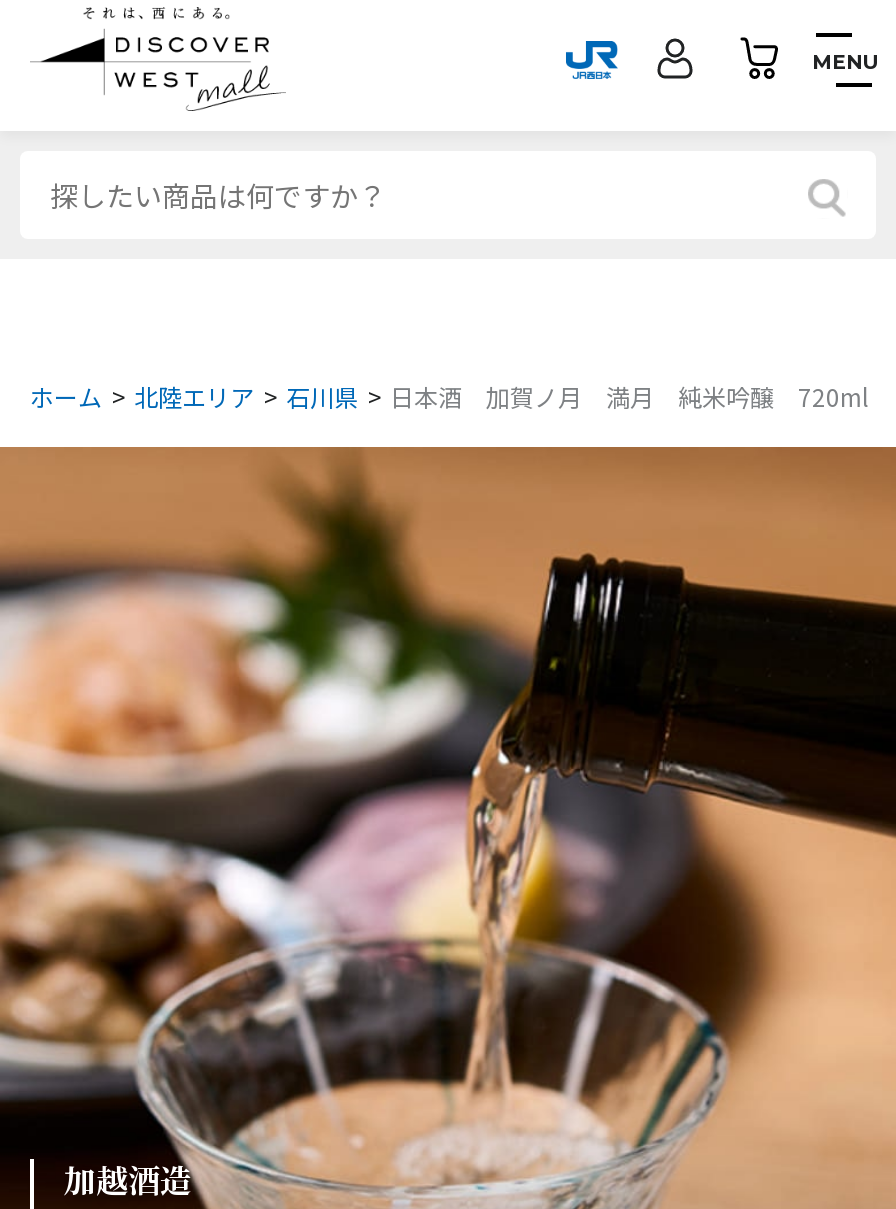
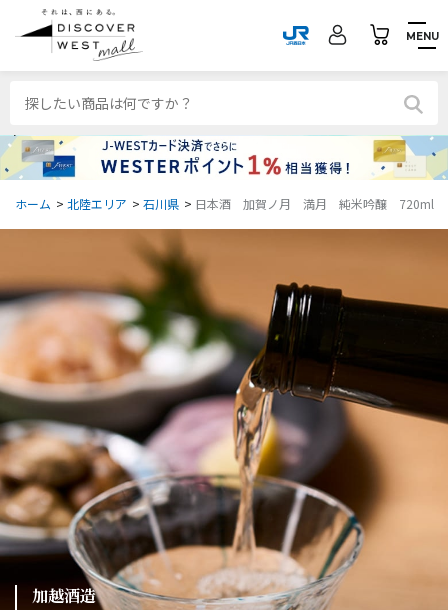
+ [image]

+ [image]

+ [image]
